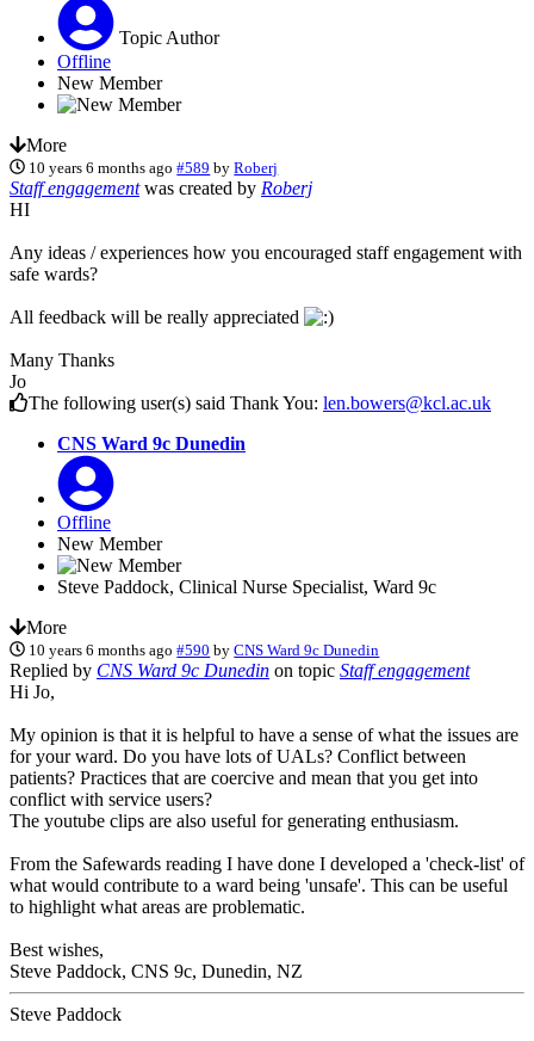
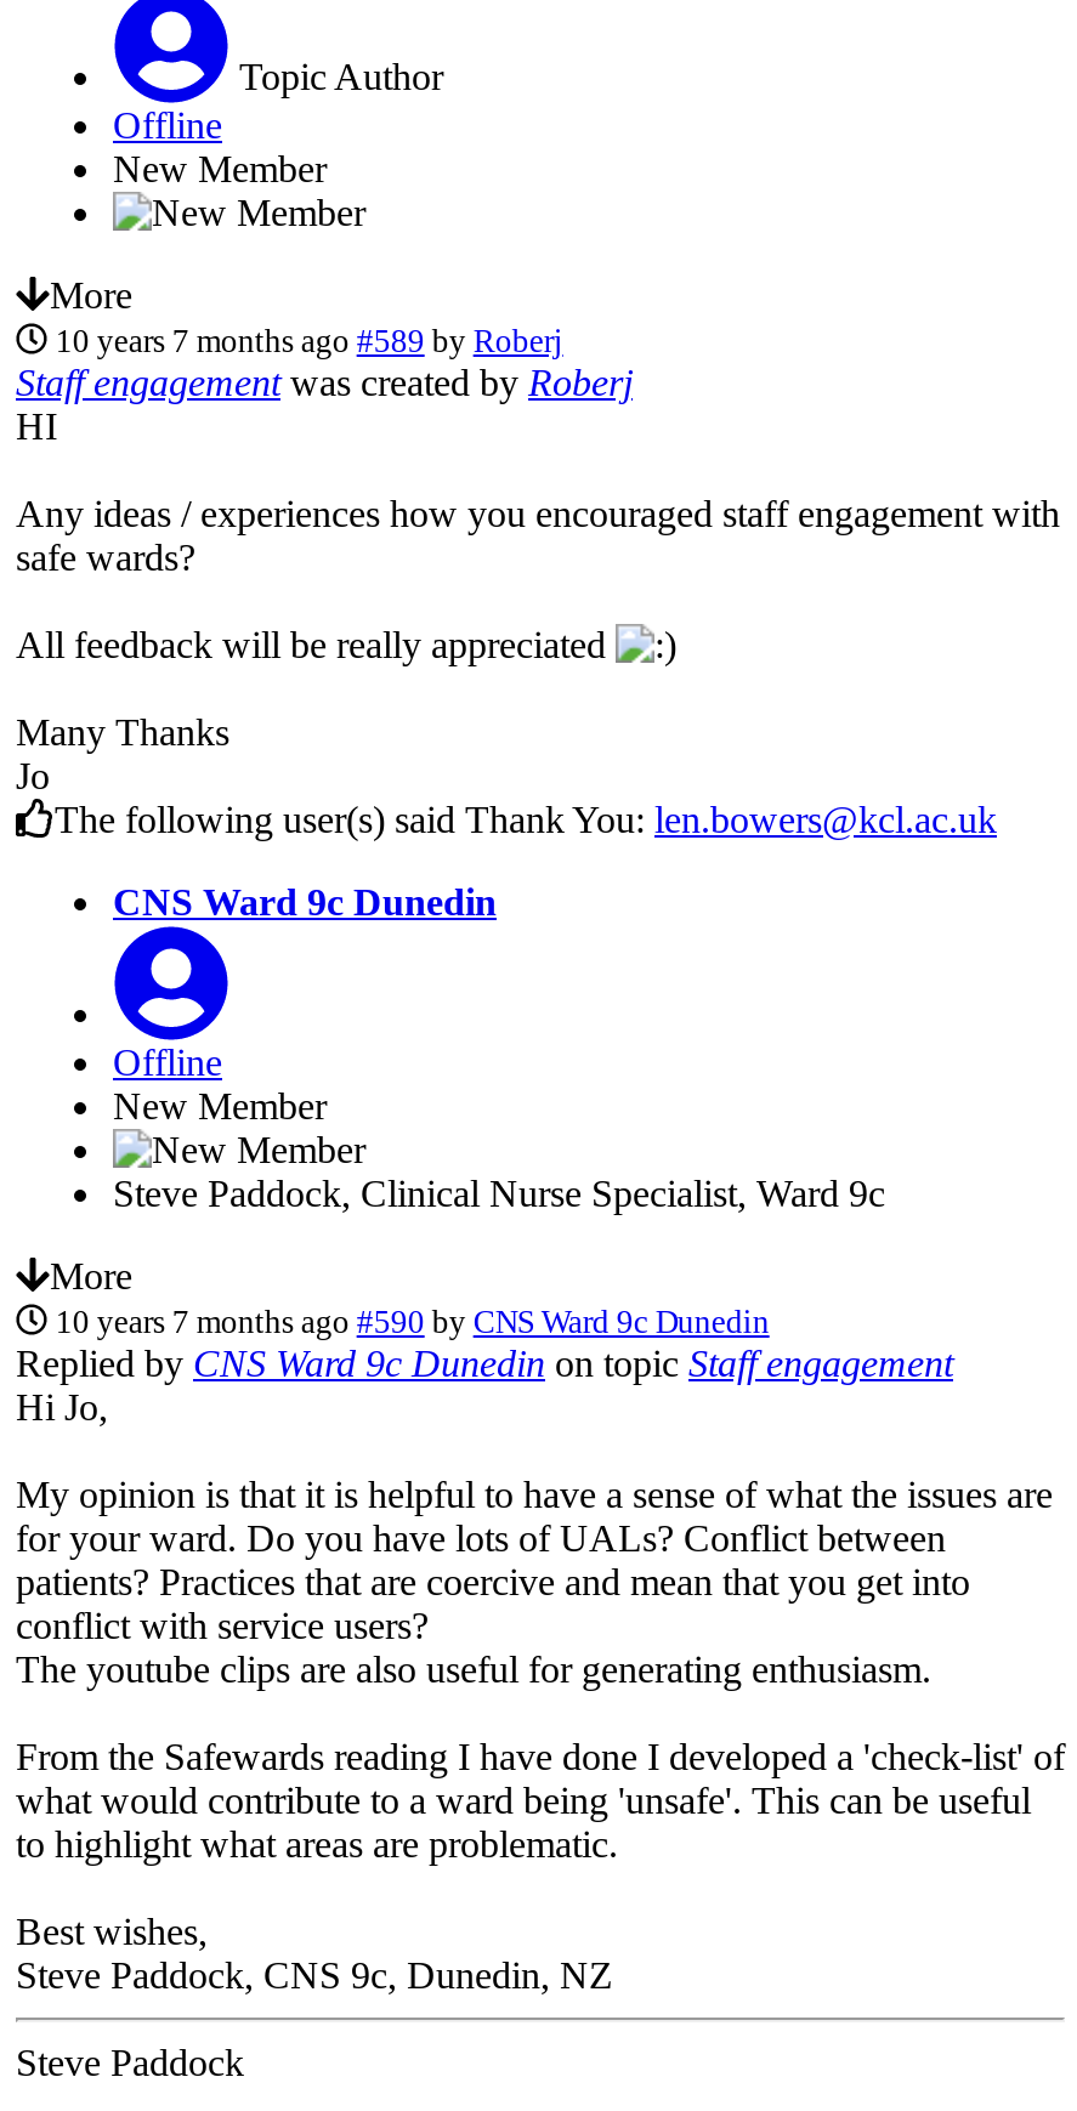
- 10 years 6 months ago #589 by Roberj
+ 10 years 7 months ago #589 by Roberj

- 10 years 6 months ago #590 by CNS Ward 9c Dunedin
+ 10 years 7 months ago #590 by CNS Ward 9c Dunedin
